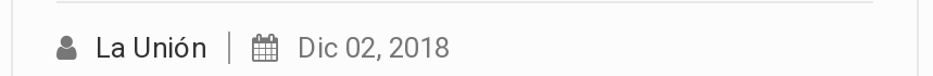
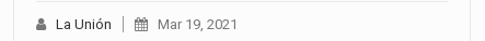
- Dic 02, 2018
+ Mar 19, 2021
